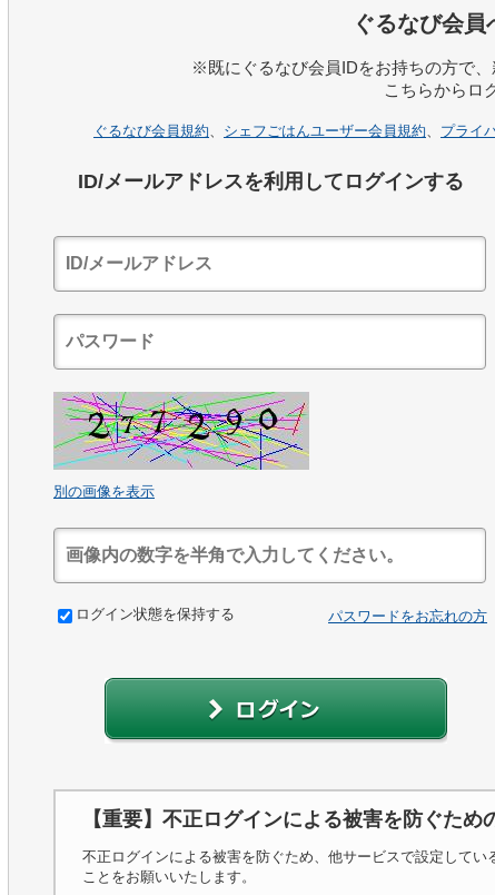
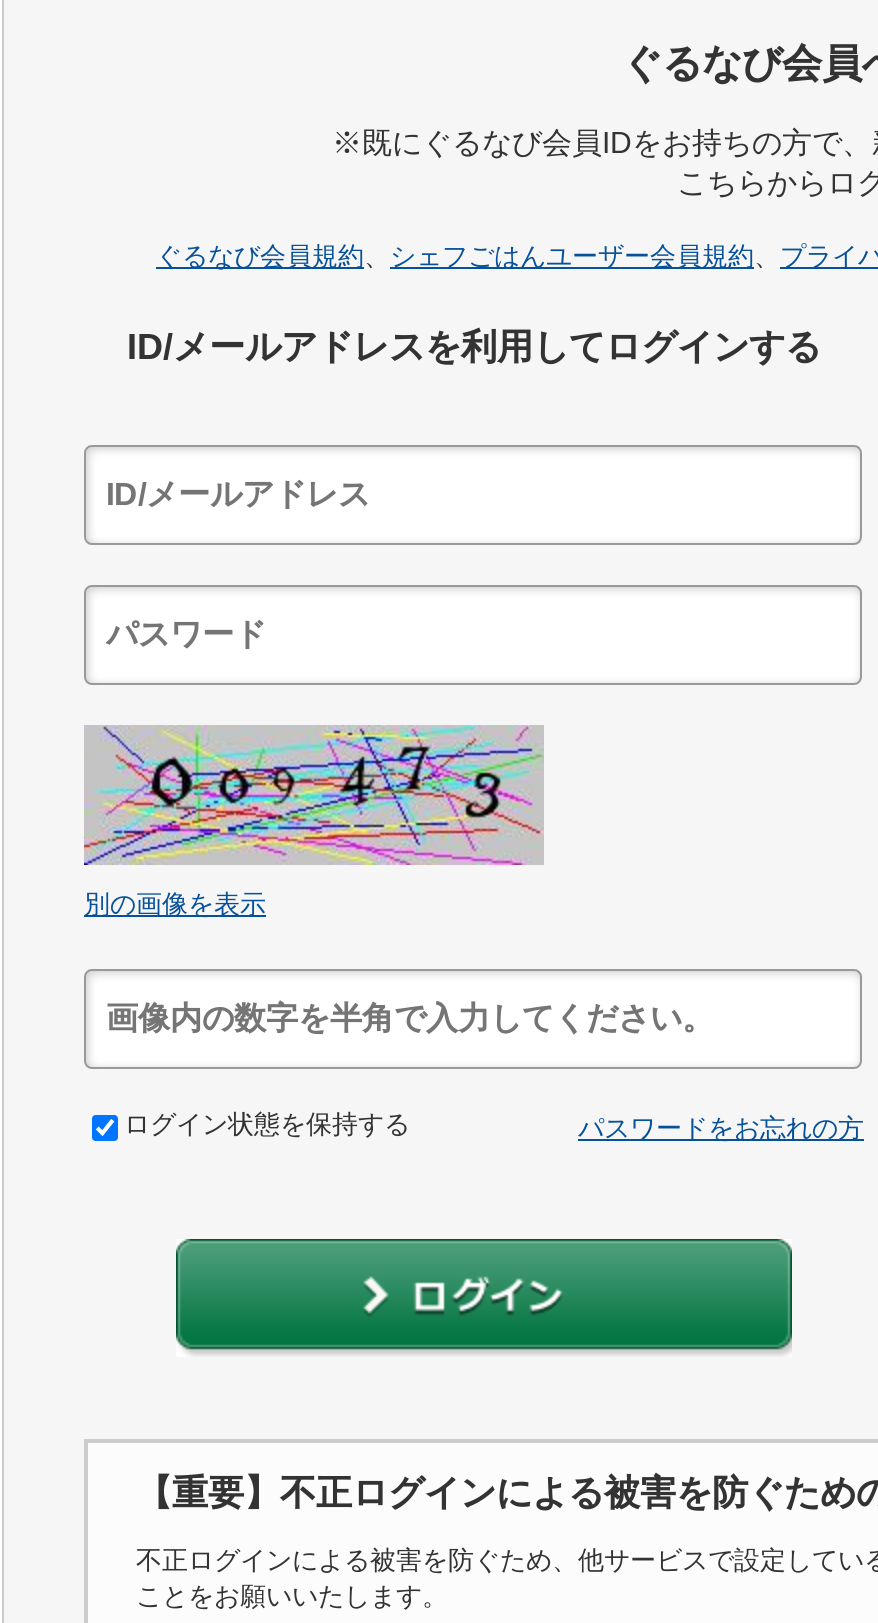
- [image]
+ [image]
